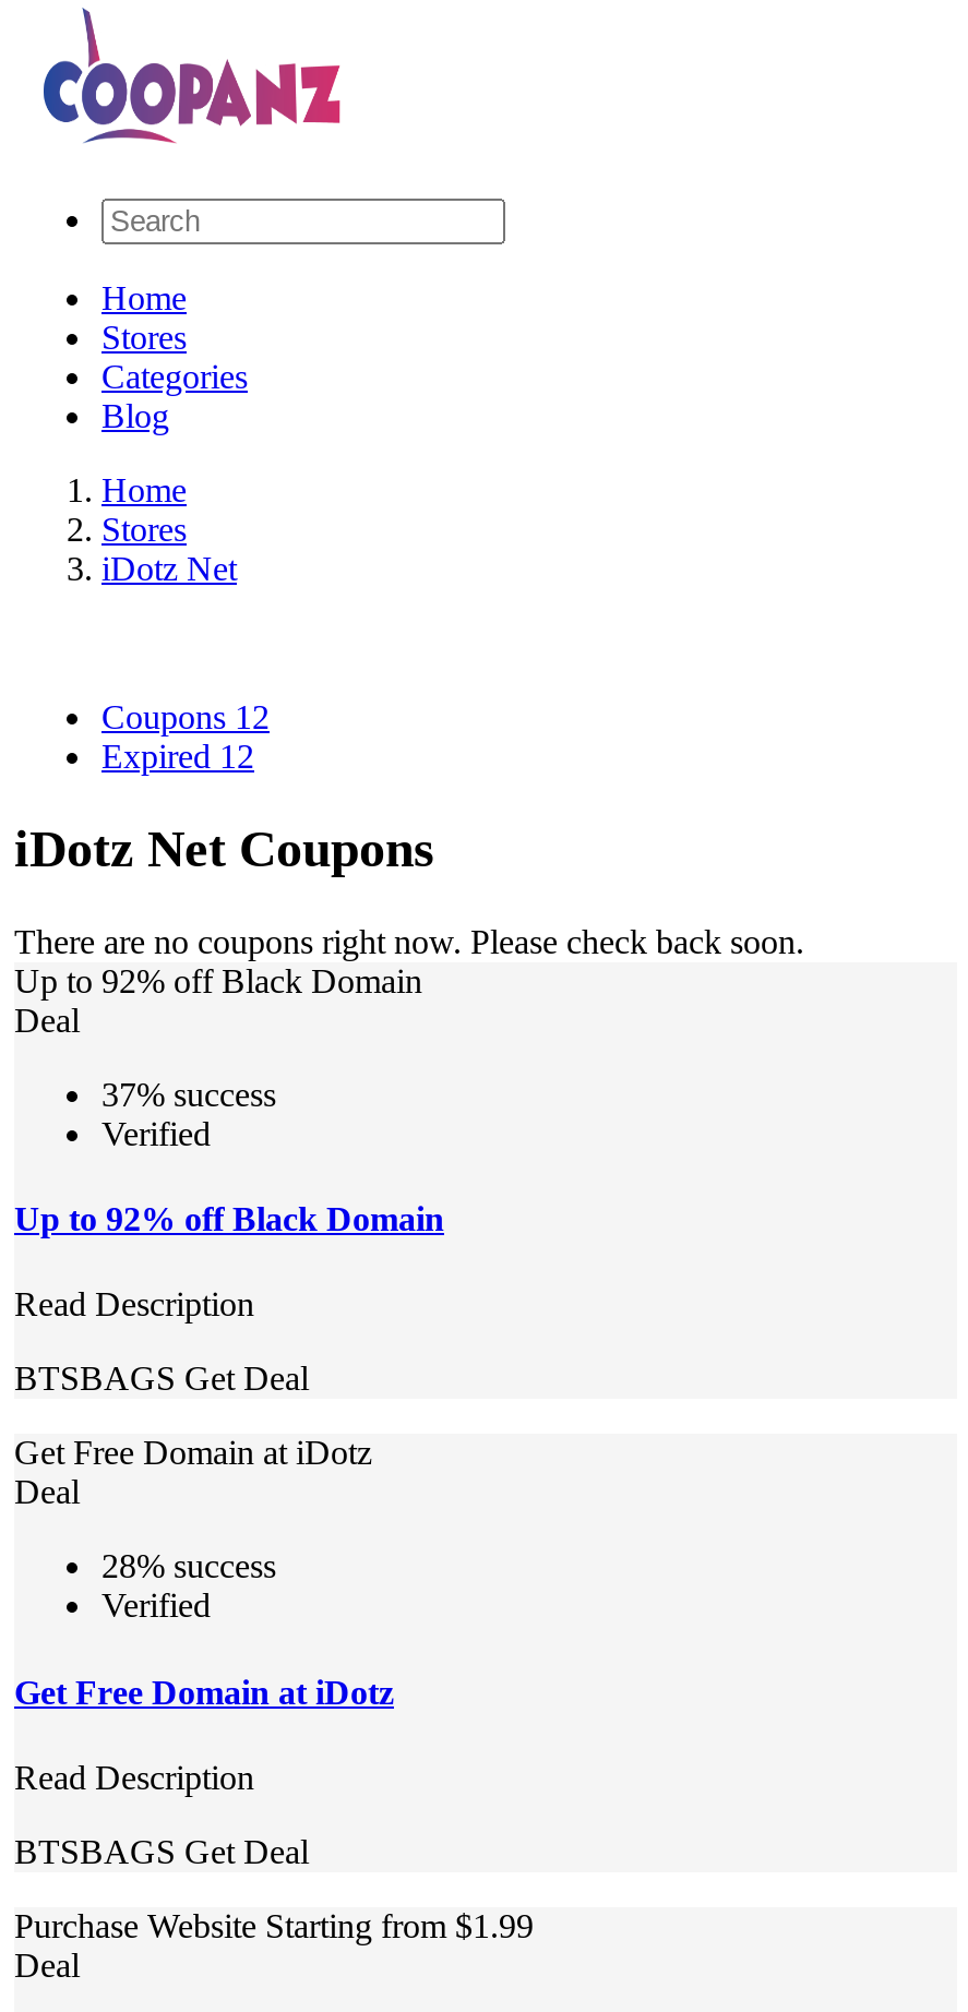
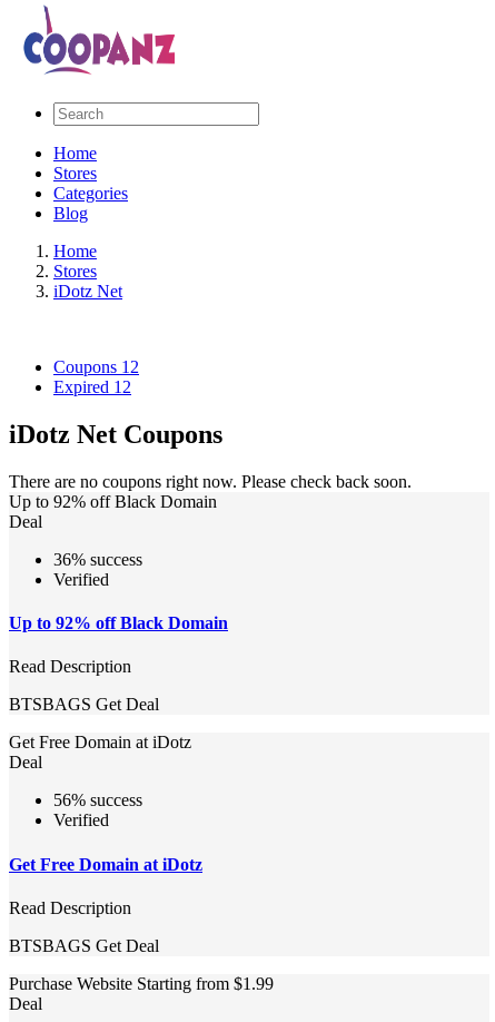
- 37% success
+ 36% success

- 28% success
+ 56% success
